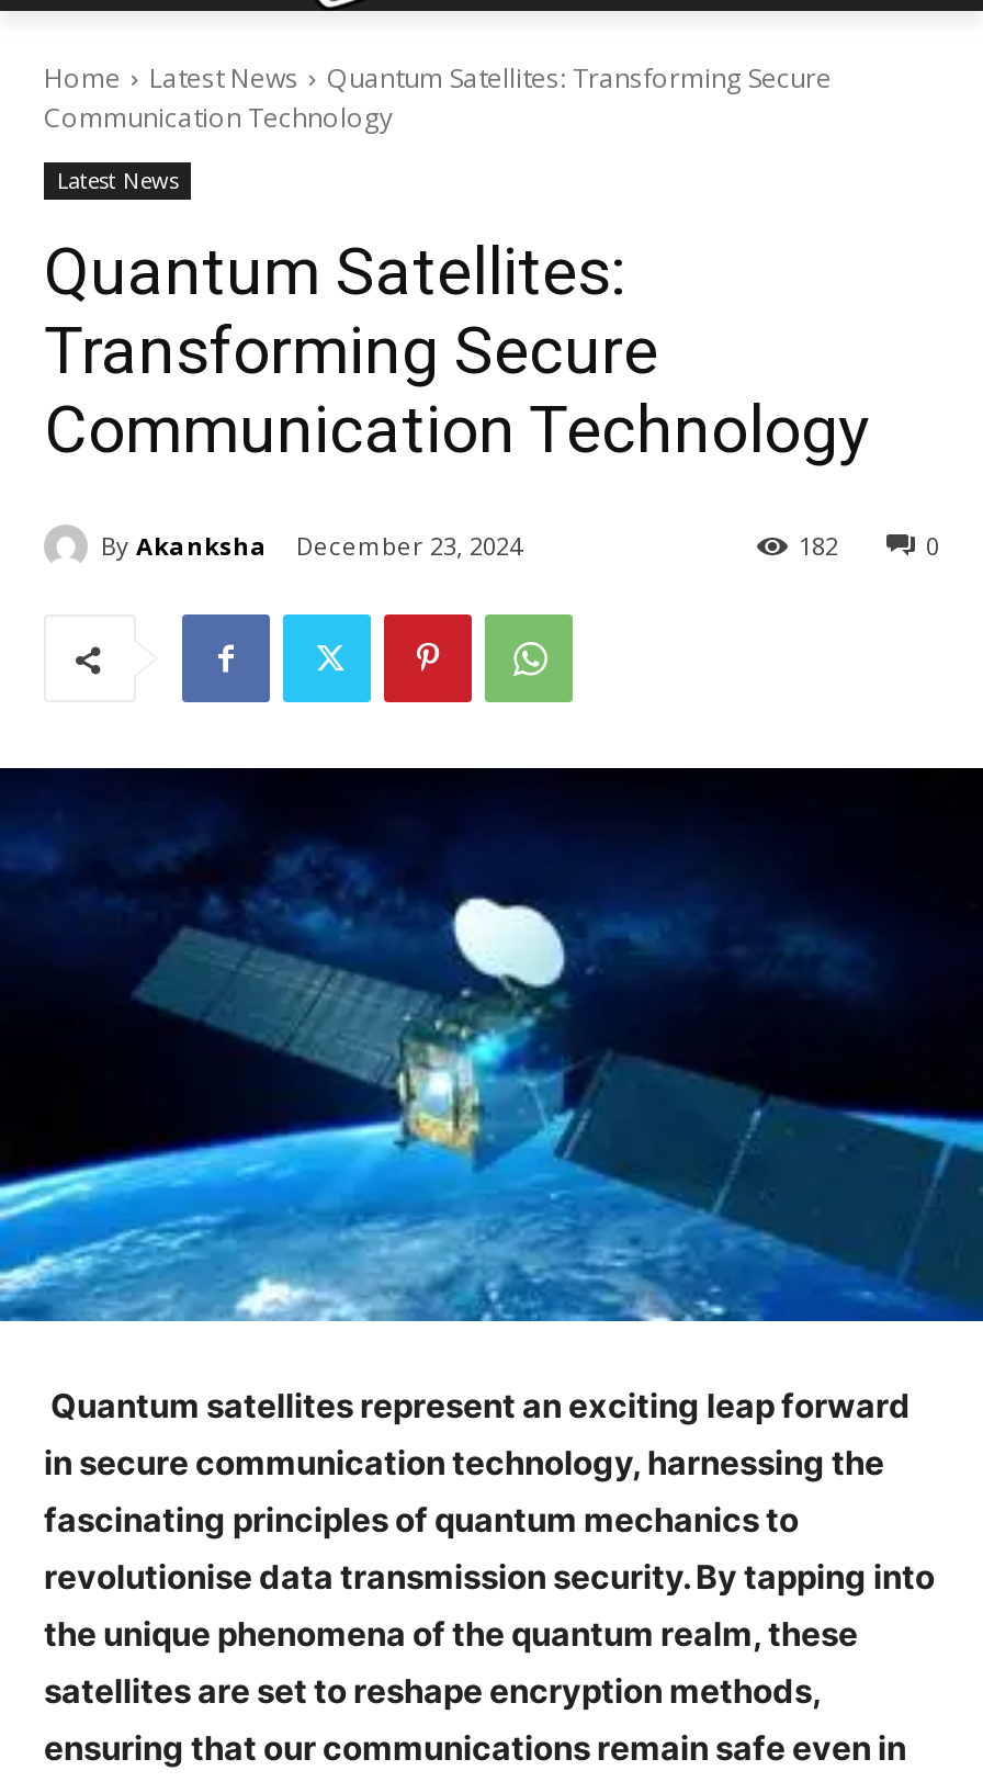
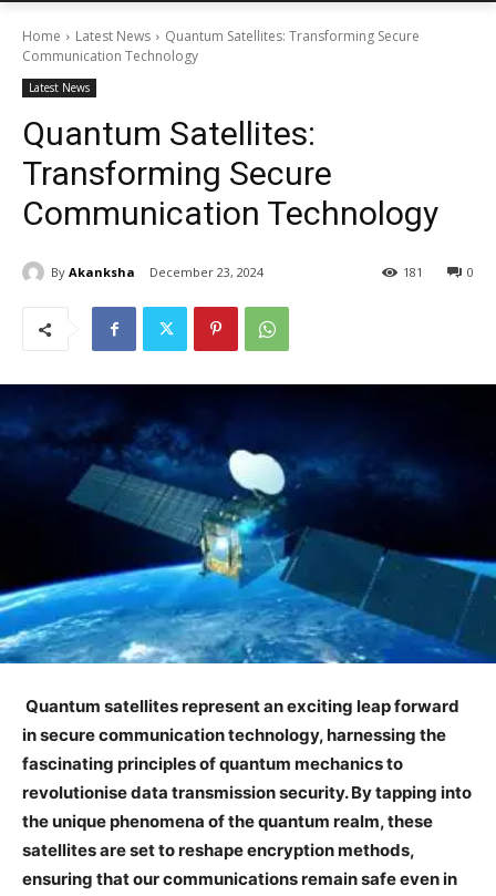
- 182
+ 181
